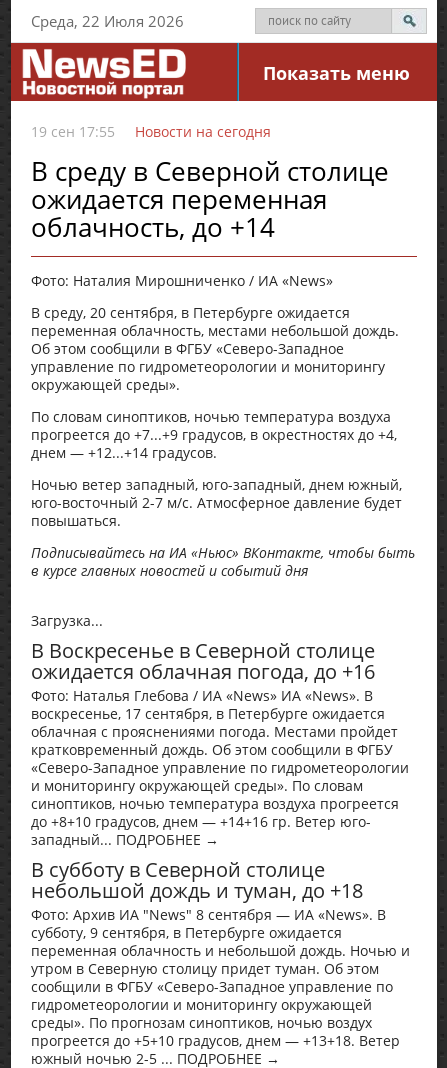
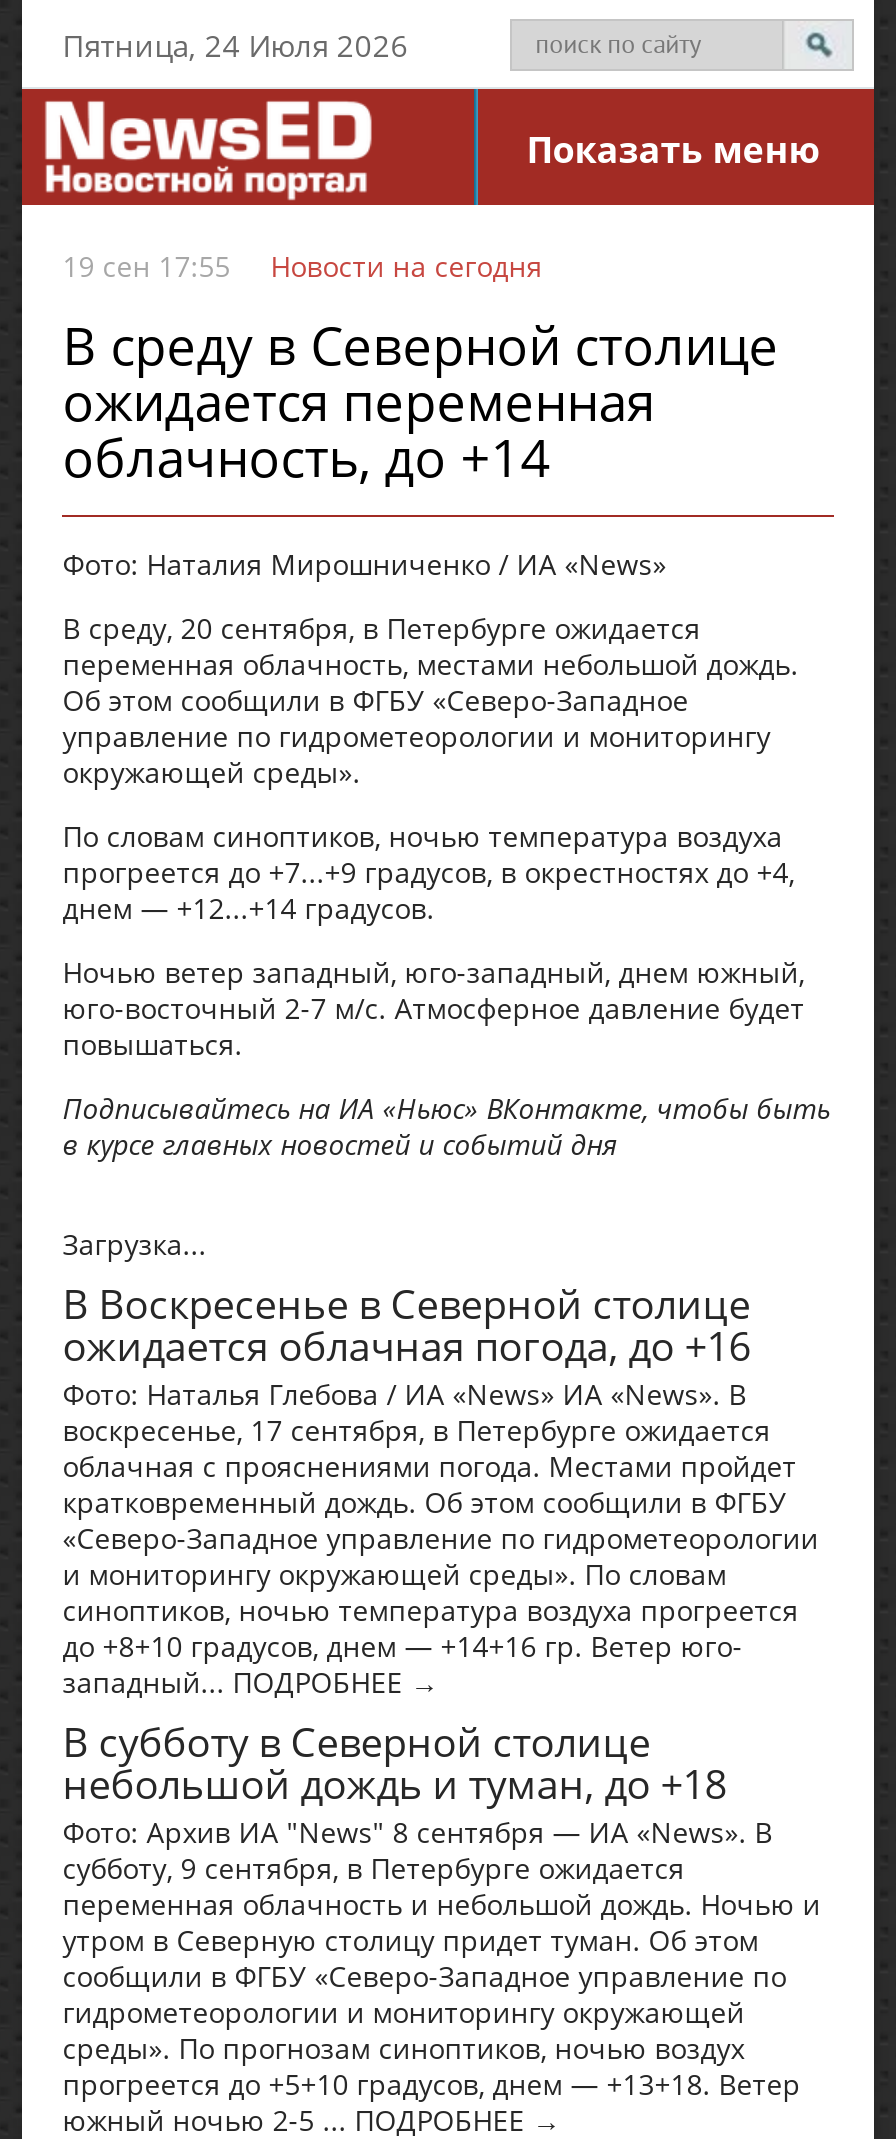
- Среда, 22 Июля 2026
+ Пятница, 24 Июля 2026
